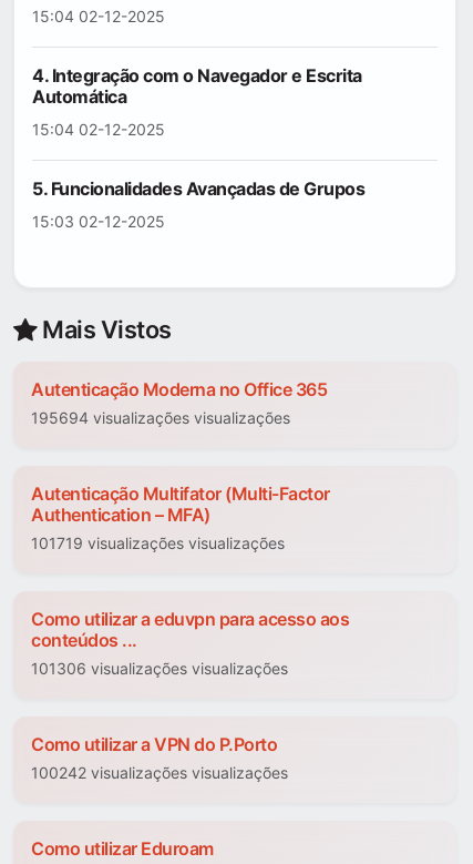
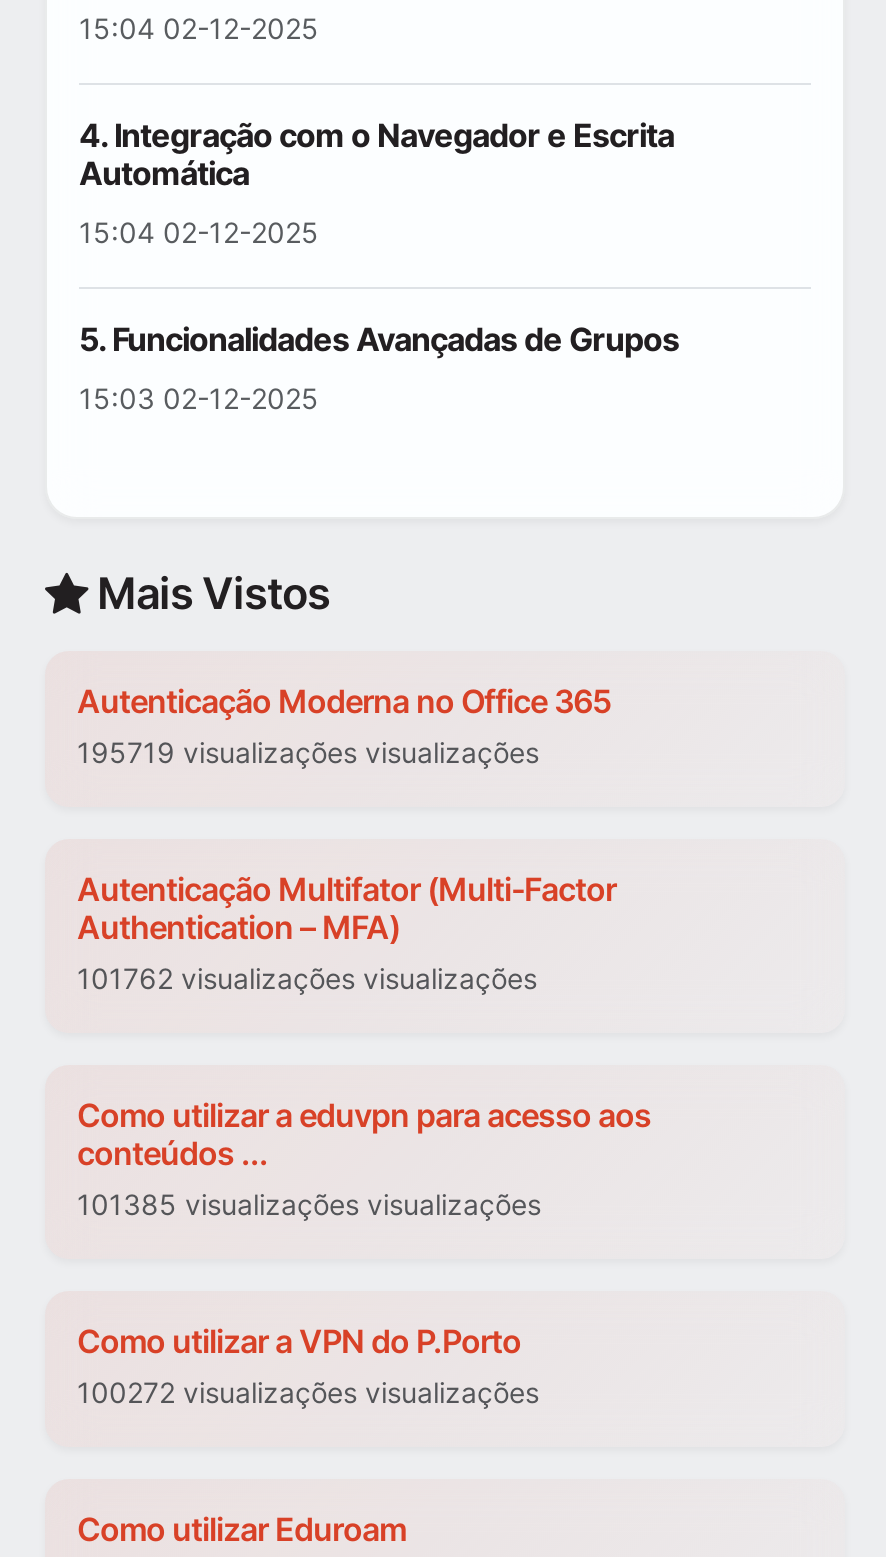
- 195694 visualizações visualizações
+ 195719 visualizações visualizações

- 101719 visualizações visualizações
+ 101762 visualizações visualizações

- 101306 visualizações visualizações
+ 101385 visualizações visualizações

- 100242 visualizações visualizações
+ 100272 visualizações visualizações
